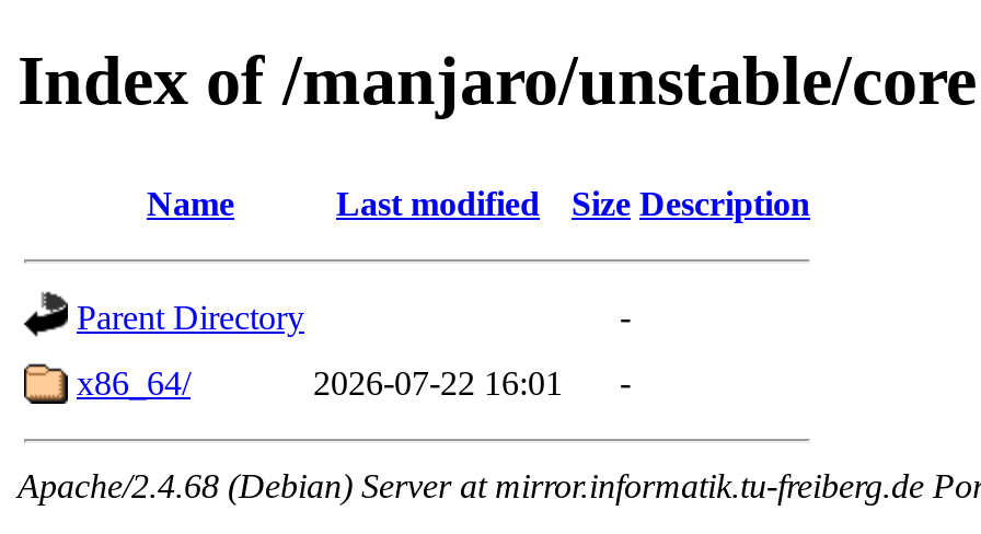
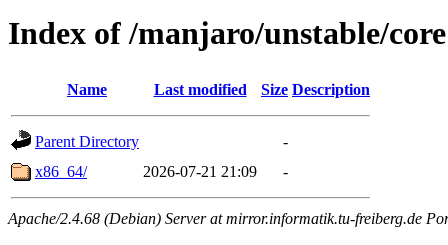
- 2026-07-22 16:01
+ 2026-07-21 21:09
